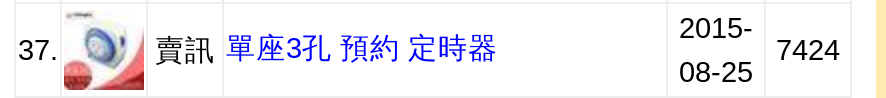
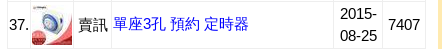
- 7424
+ 7407
